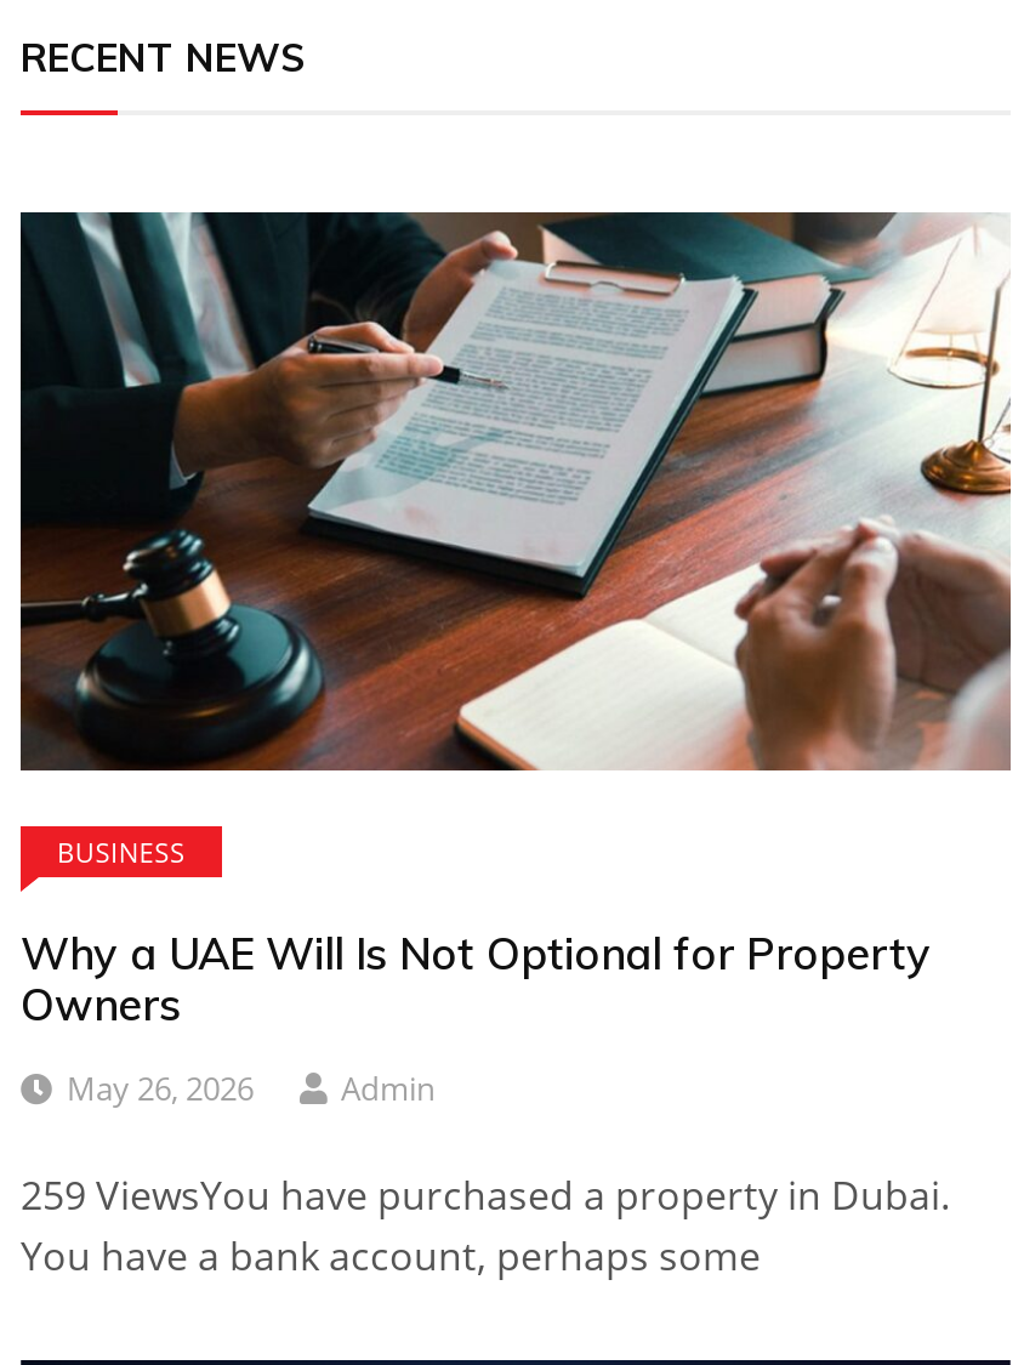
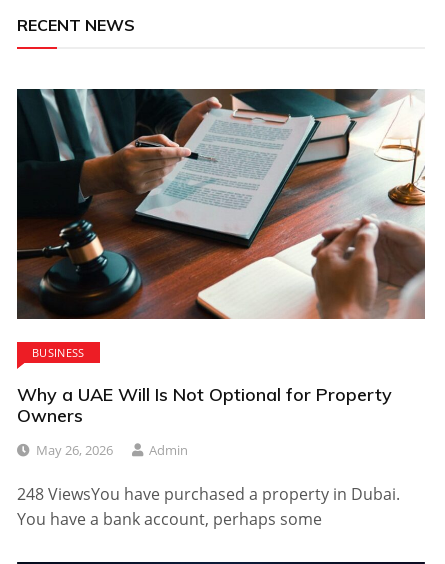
- 259 ViewsYou have purchased a property in Dubai.
+ 248 ViewsYou have purchased a property in Dubai.
